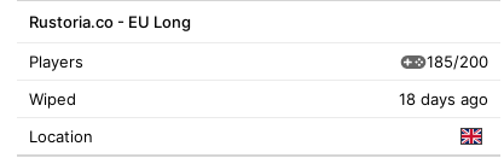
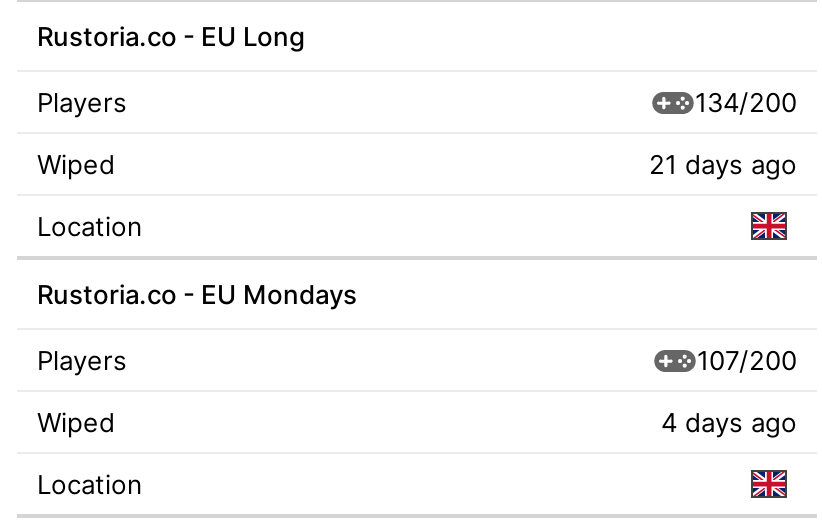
- 185/200
+ 134/200

- 18 days ago
+ 21 days ago
+ Location
+ Rustoria.co - EU Mondays
+ Players
+ 107/200
+ Wiped
+ 4 days ago
